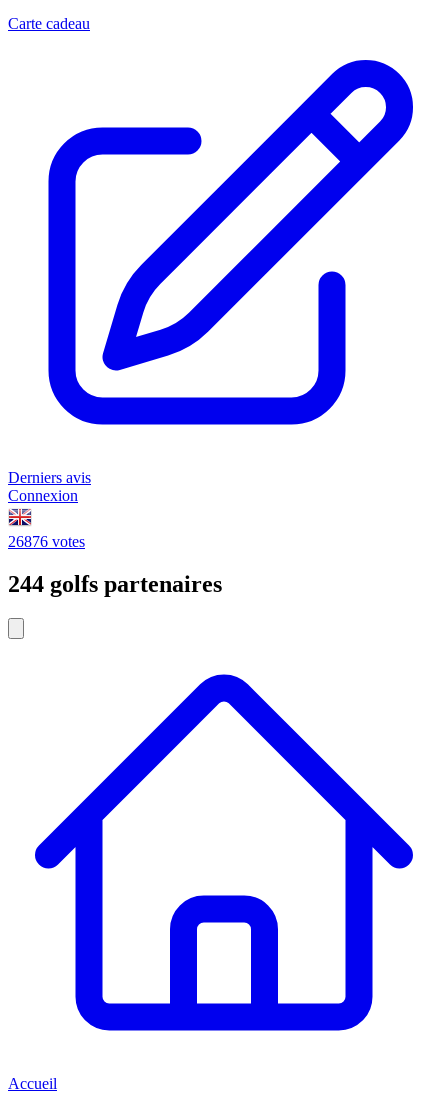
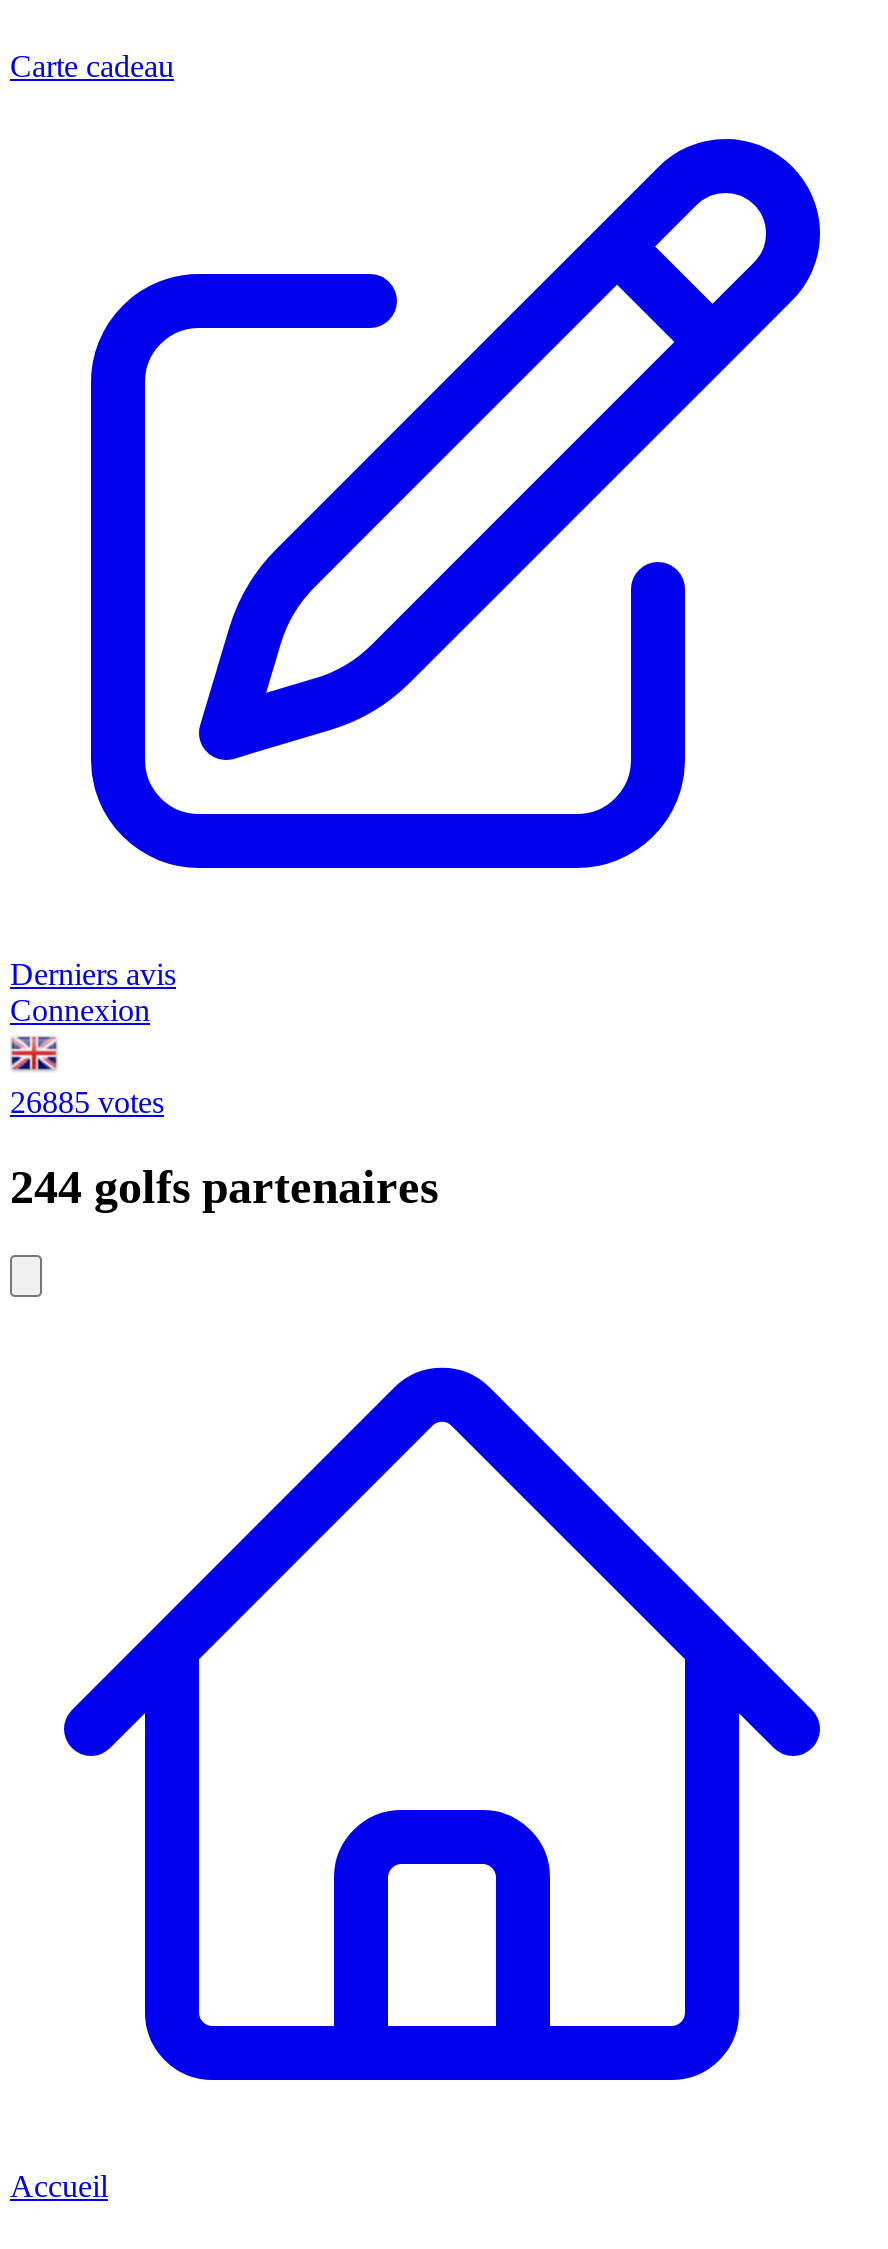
- 26876 votes
+ 26885 votes
